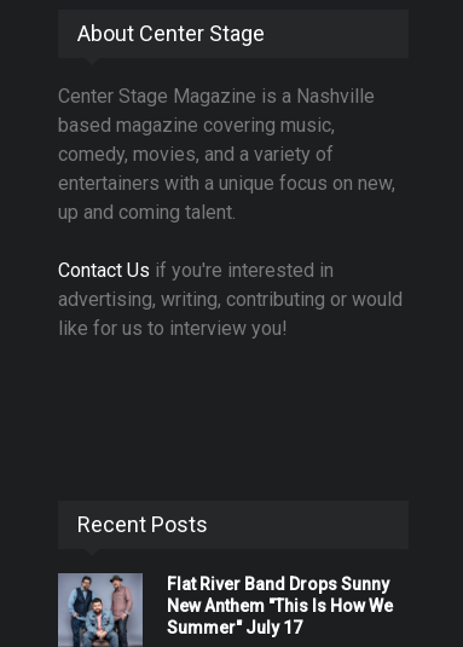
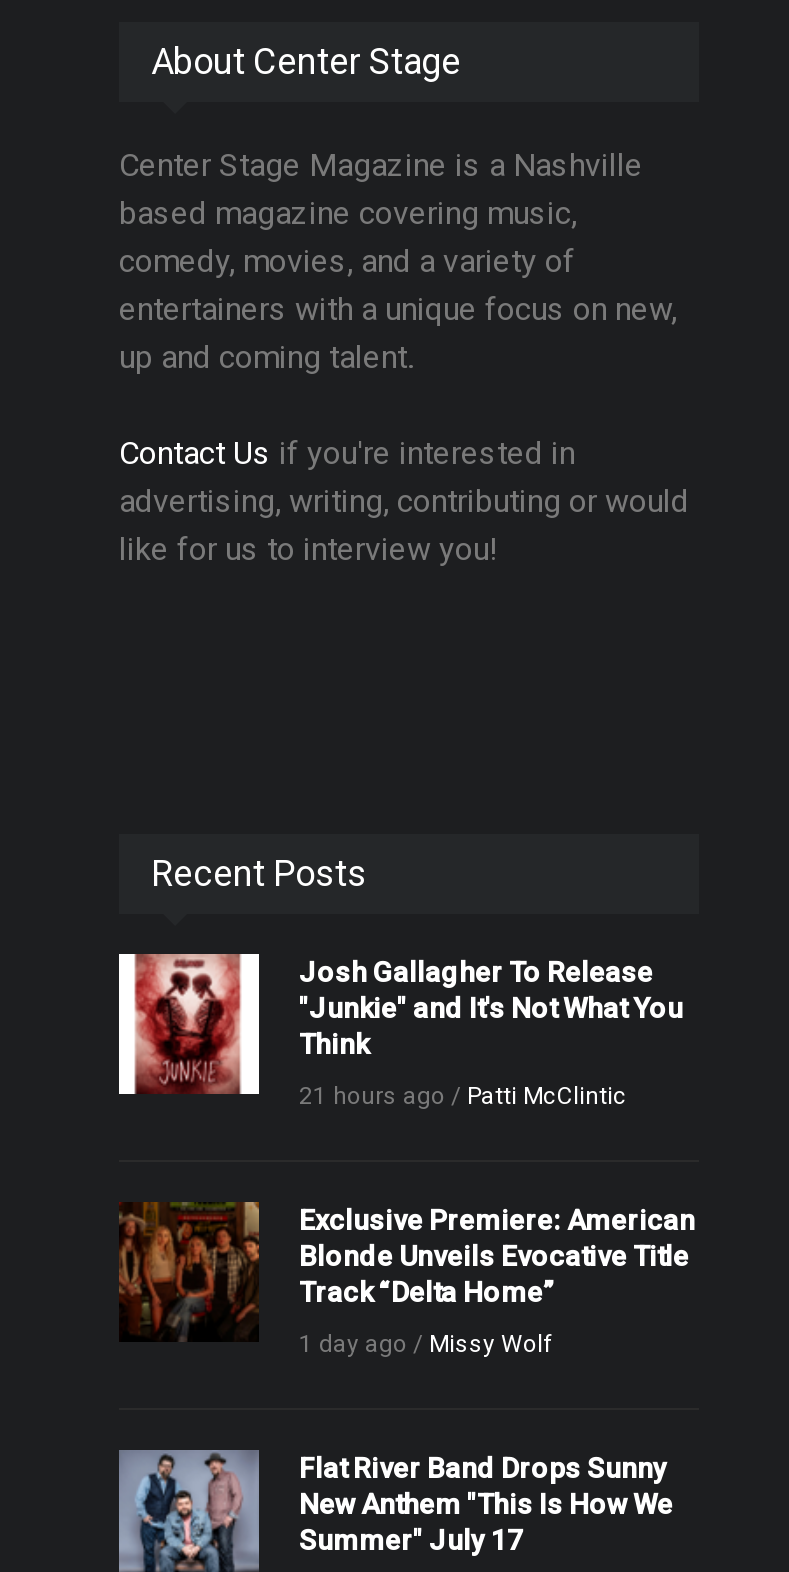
+ [image]
+ Josh Gallagher To Release
+ "Junkie" and It's Not What You
+ Think
+ 21 hours ago / Patti McClintic

+ [image]
+ Exclusive Premiere: American
+ Blonde Unveils Evocative Title
+ Track “Delta Home”
+ 1 day ago / Missy Wolf
